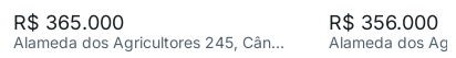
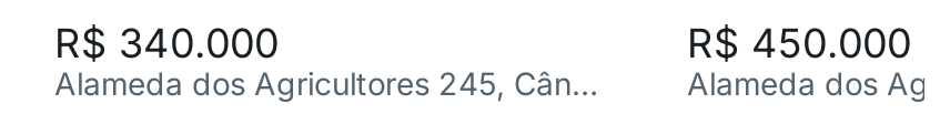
- R$ 365.000
+ R$ 340.000

- R$ 356.000
+ R$ 450.000
